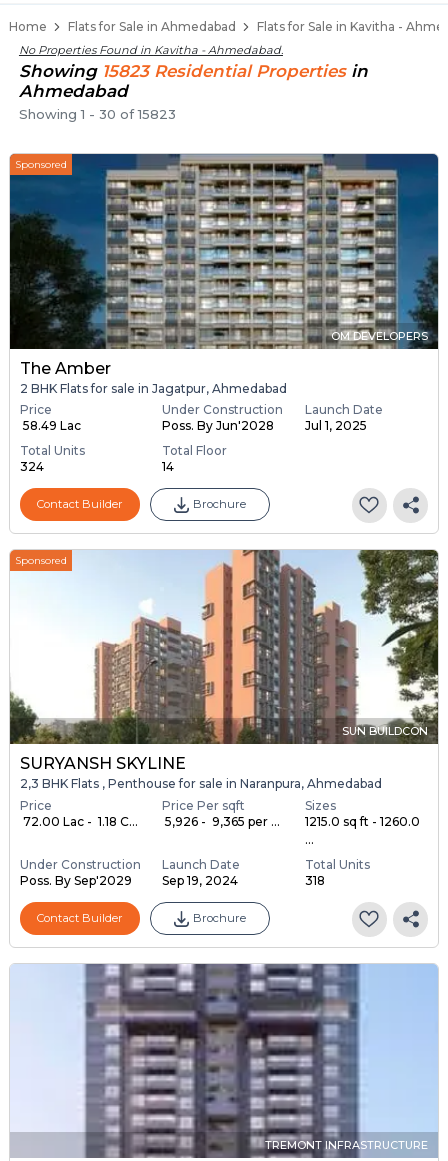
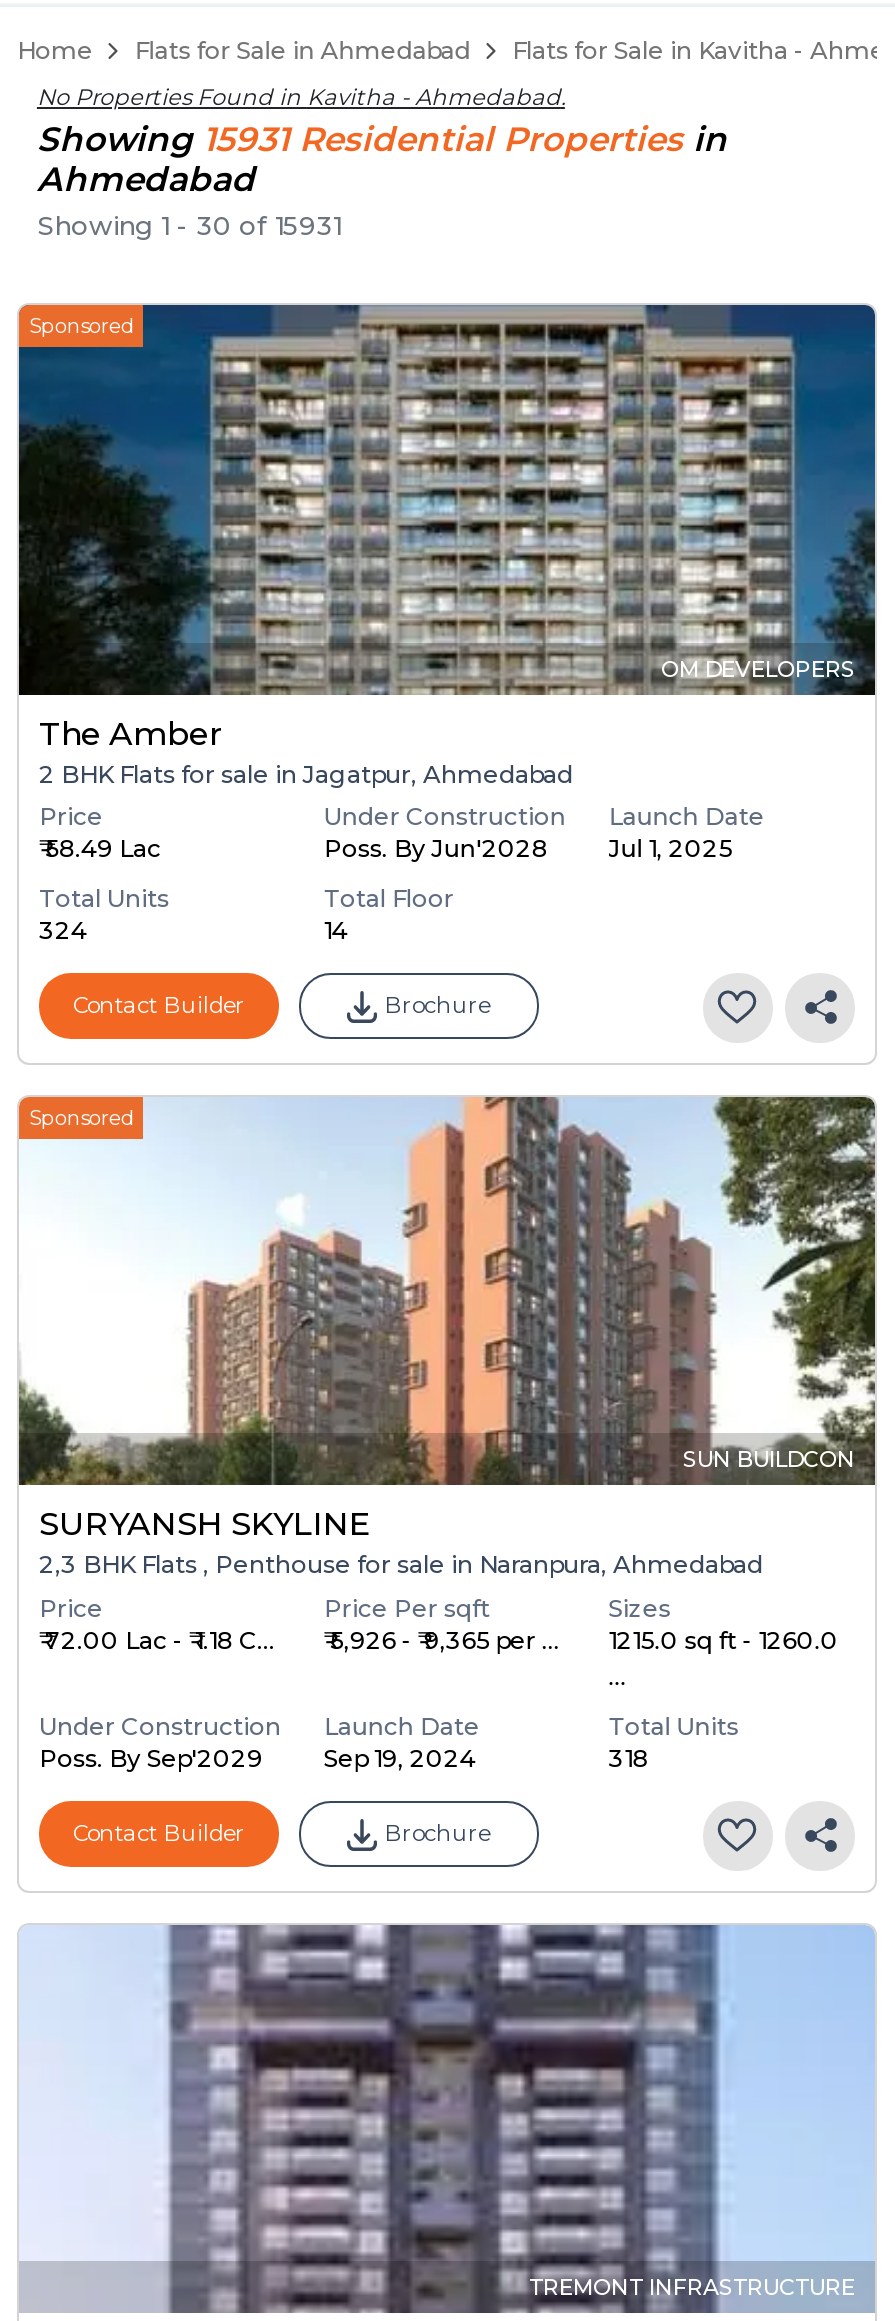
- Showing 15823 Residential Properties in
+ Showing 15931 Residential Properties in

- Showing 1 - 30 of 15823
+ Showing 1 - 30 of 15931
